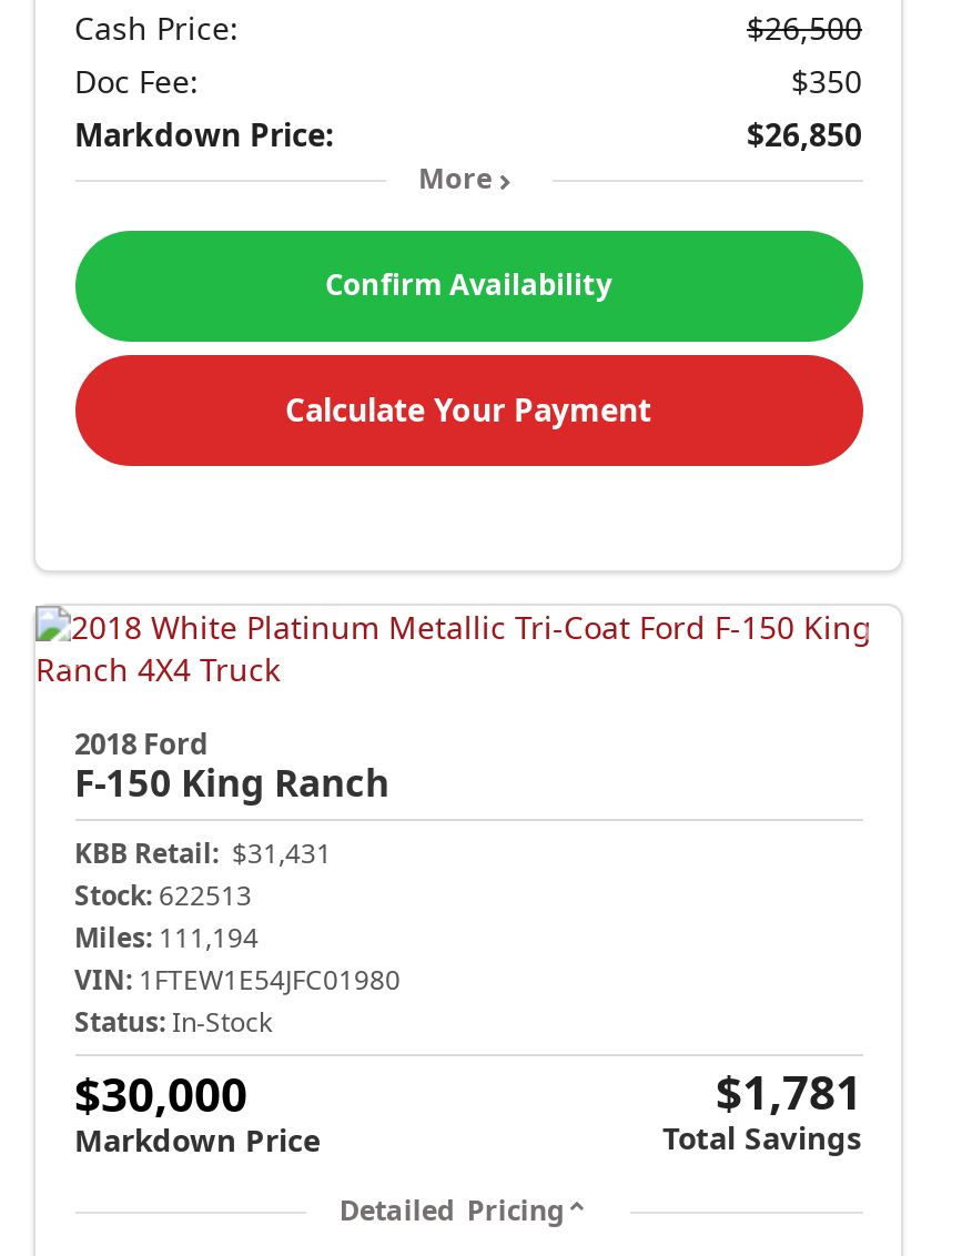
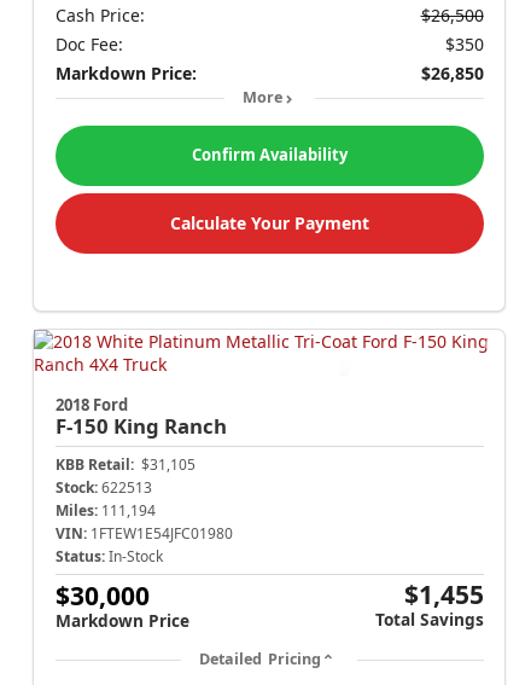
- KBB Retail: $31,431
+ KBB Retail: $31,105

- $1,781
+ $1,455
